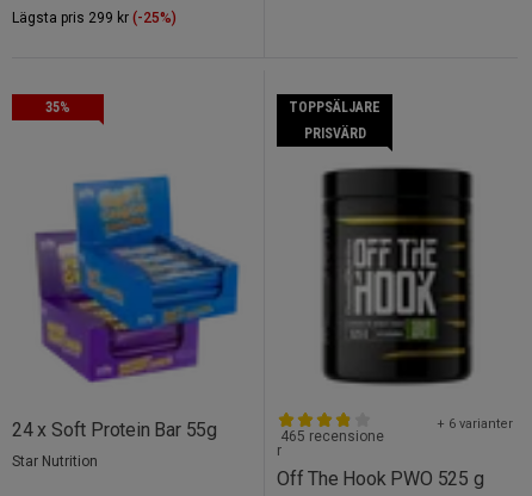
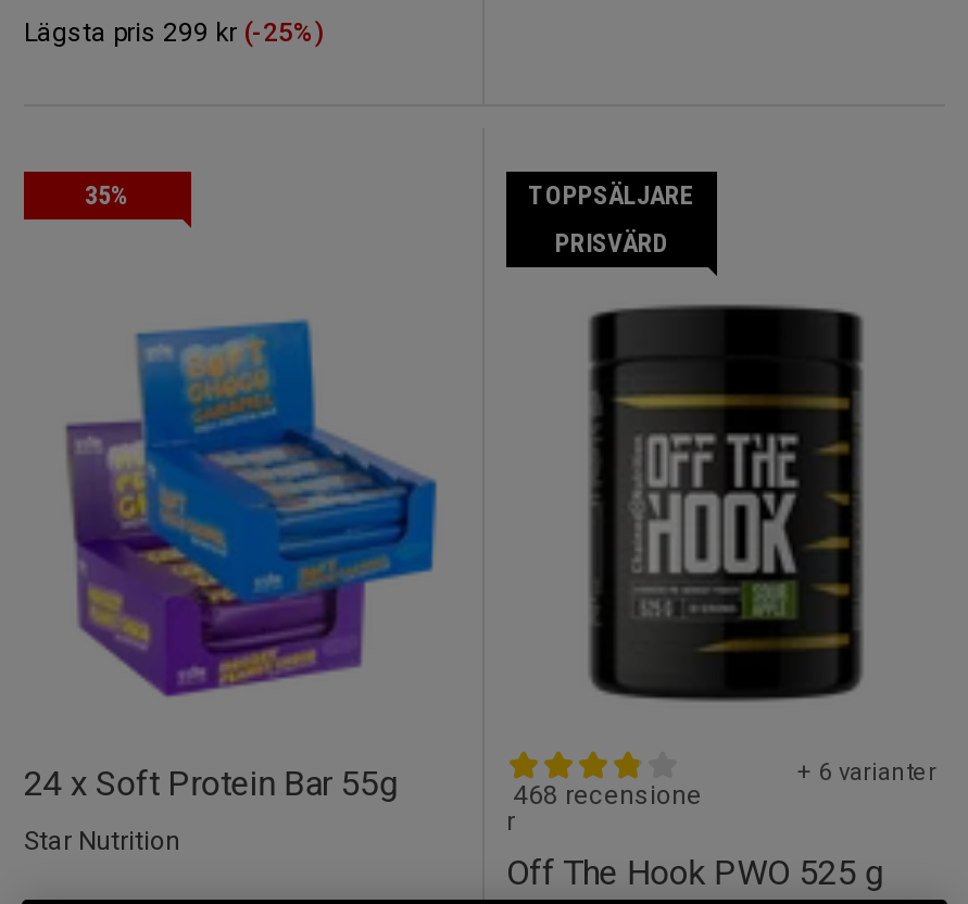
- 465 recensione
+ 468 recensione
